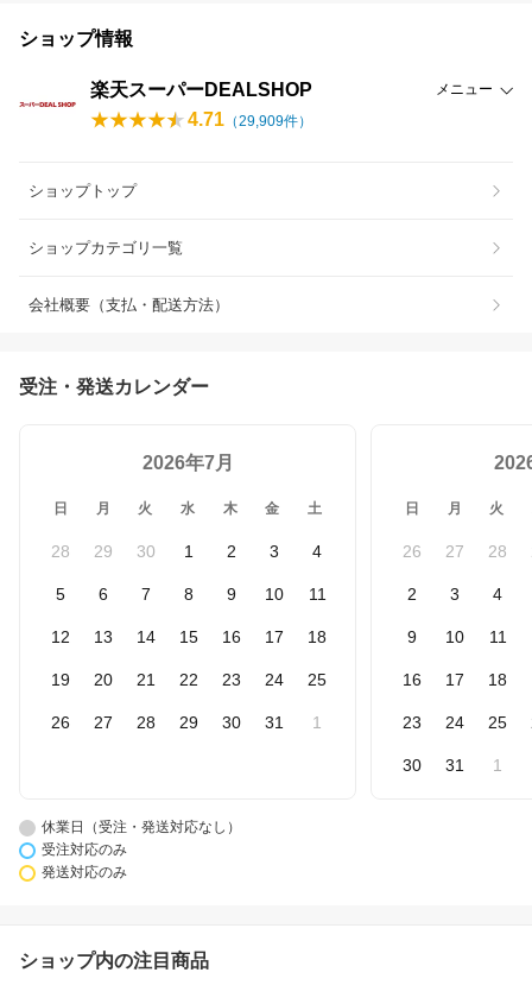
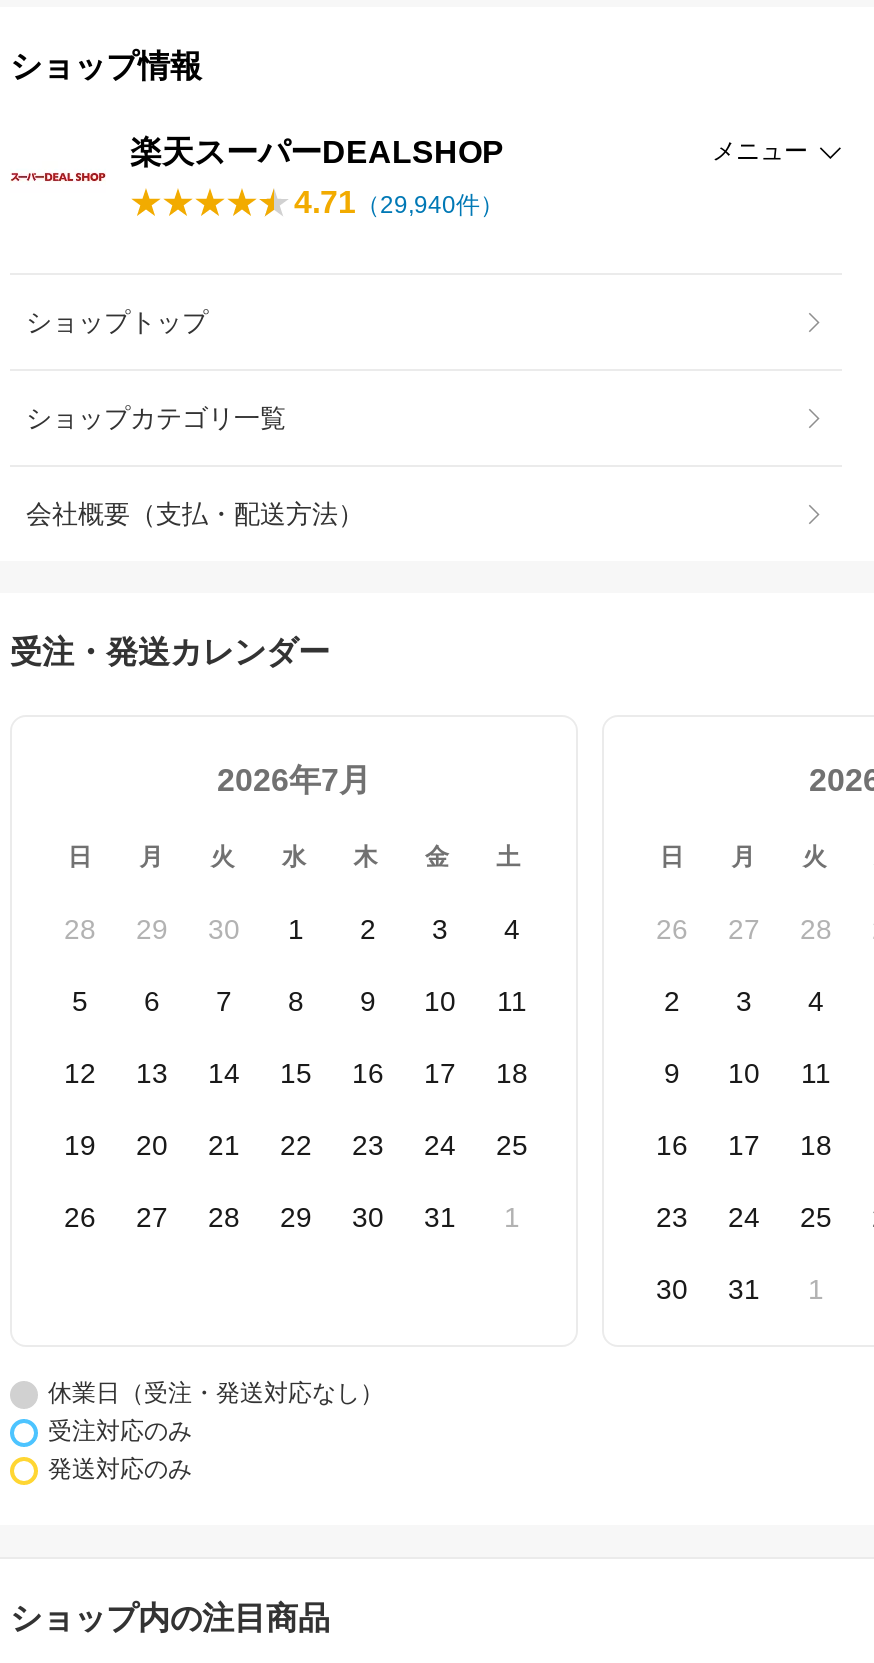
- 4.71（29,909件）
+ 4.71（29,940件）
